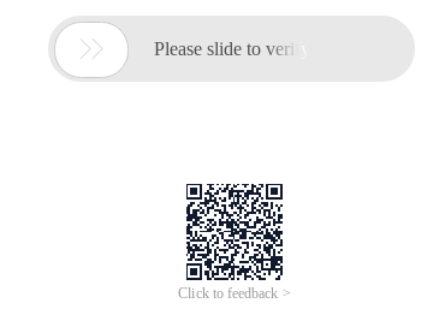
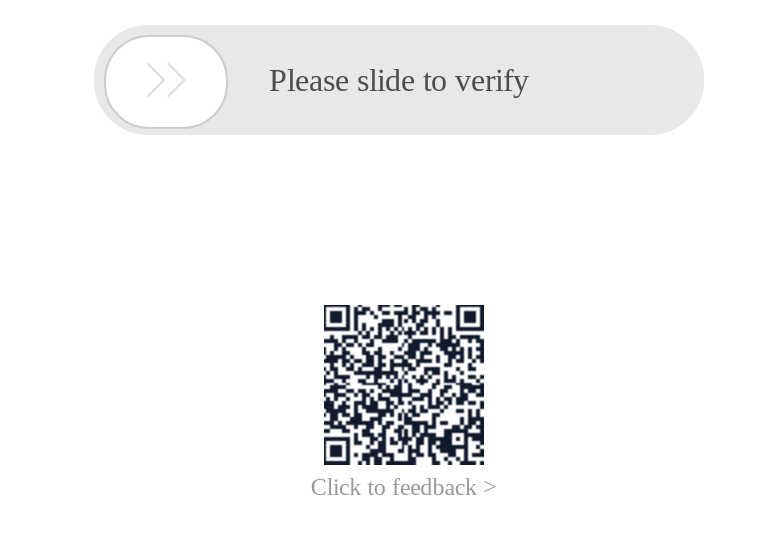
- [image]
+ [image]
